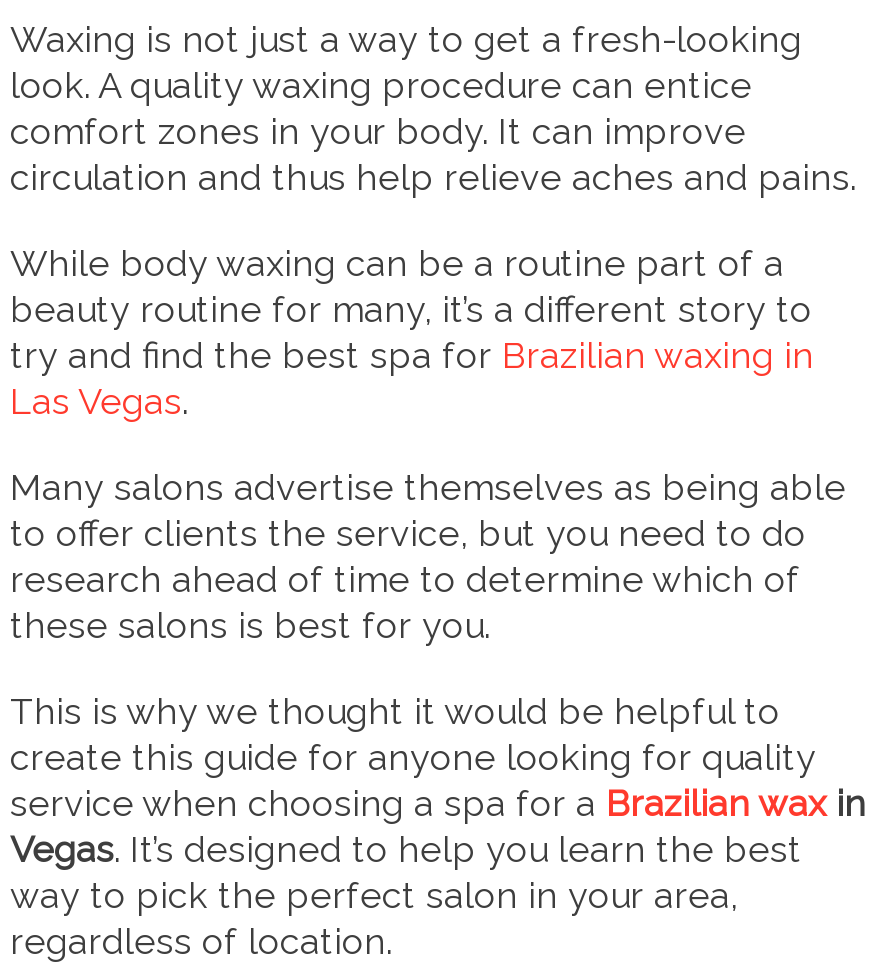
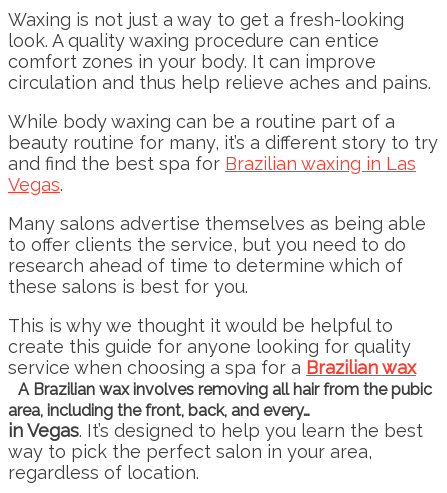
moved up: Many salons advertise themselves as being able | to offer clients the service, but you need to do

moved up: research ahead of time to determine which of | these salons is best for you.

moved up: This is why we thought it would be helpful to | create this guide for anyone looking for quality

- service when choosing a spa for a Brazilian wax in
- Vegas. It’s designed to help you learn the best
+ service when choosing a spa for a Brazilian wax
+ A Brazilian wax involves removing all hair from the pubic
+ area, including the front, back, and every…
+ in Vegas. It’s designed to help you learn the best
